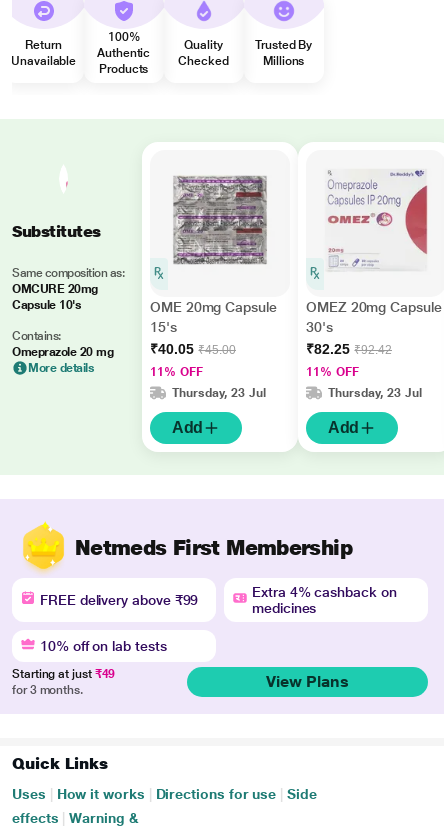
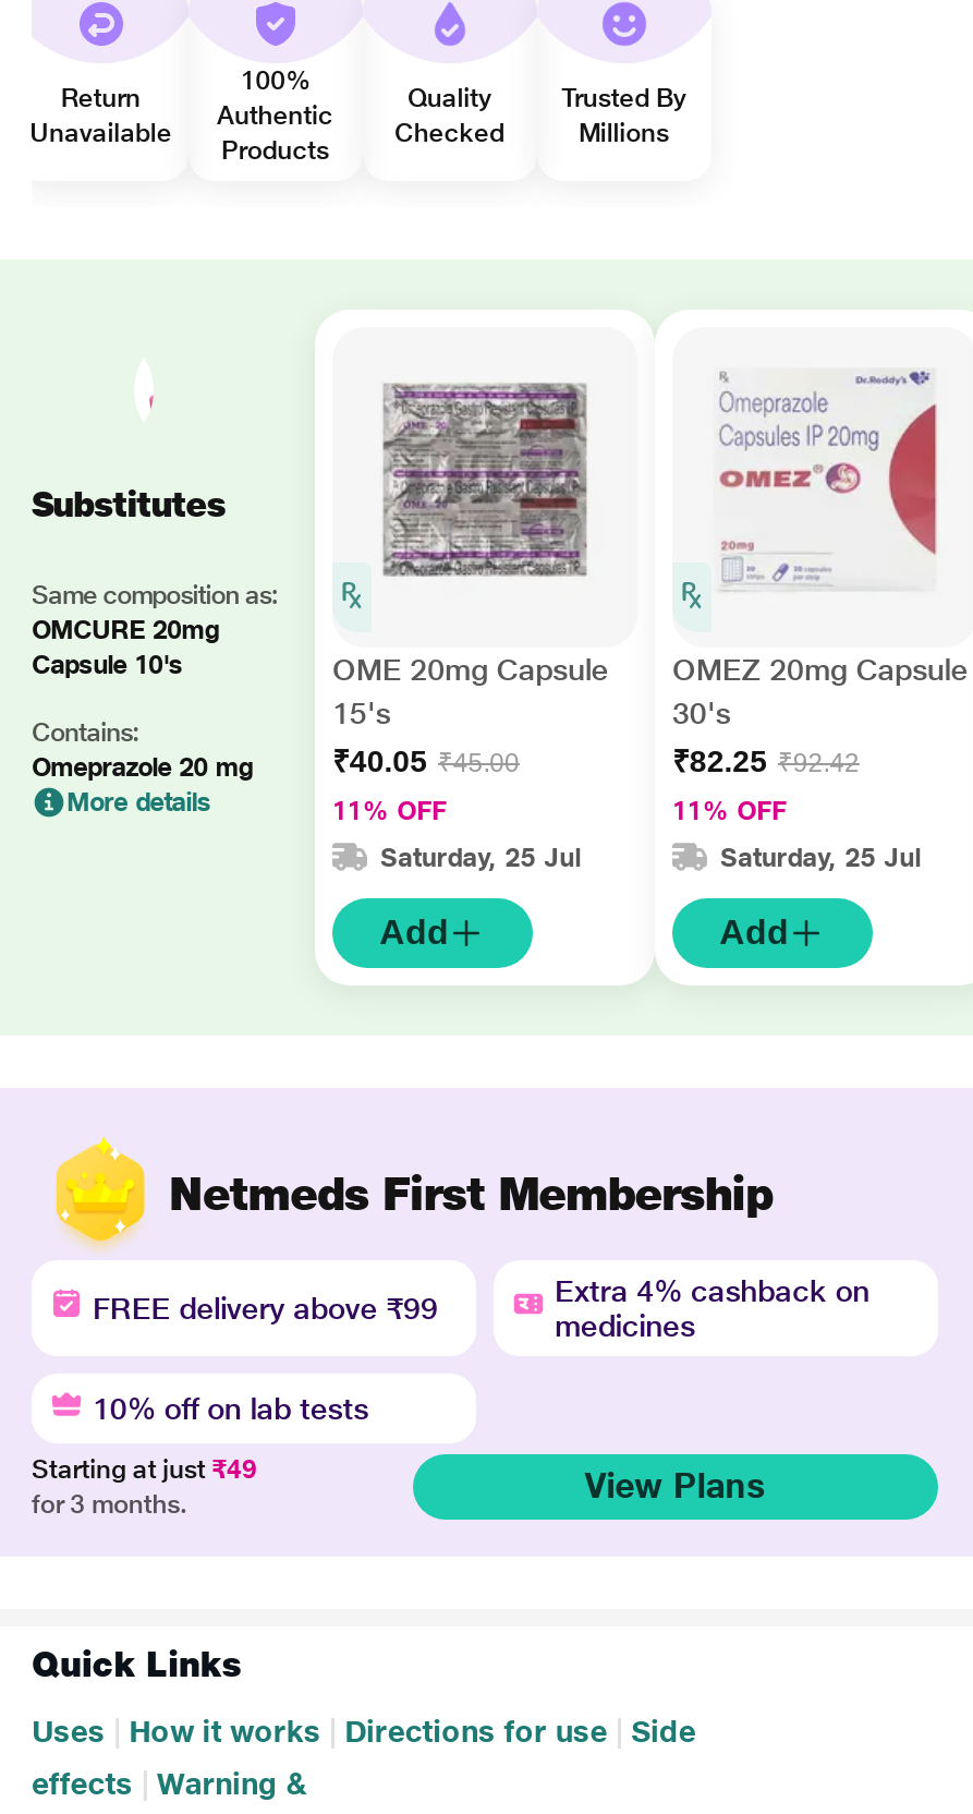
- Thursday, 23 Jul
+ Saturday, 25 Jul

- Thursday, 23 Jul
+ Saturday, 25 Jul
